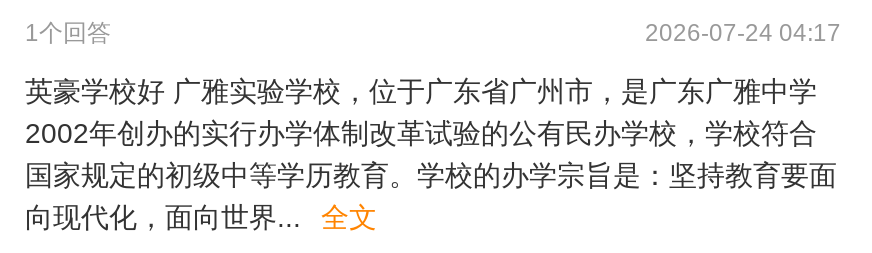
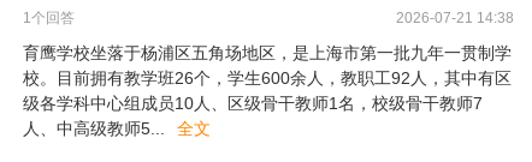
- 2026-07-24 04:17
+ 2026-07-21 14:38

- 英豪学校好 广雅实验学校，位于广东省广州市，是广东广雅中学
- 2002年创办的实行办学体制改革试验的公有民办学校，学校符合
- 国家规定的初级中等学历教育。学校的办学宗旨是：坚持教育要面
- 向现代化，面向世界...
+ 育鹰学校坐落于杨浦区五角场地区，是上海市第一批九年一贯制学
+ 校。目前拥有教学班26个，学生600余人，教职工92人，其中有区
+ 级各学科中心组成员10人、区级骨干教师1名，校级骨干教师7
+ 人、中高级教师5...
